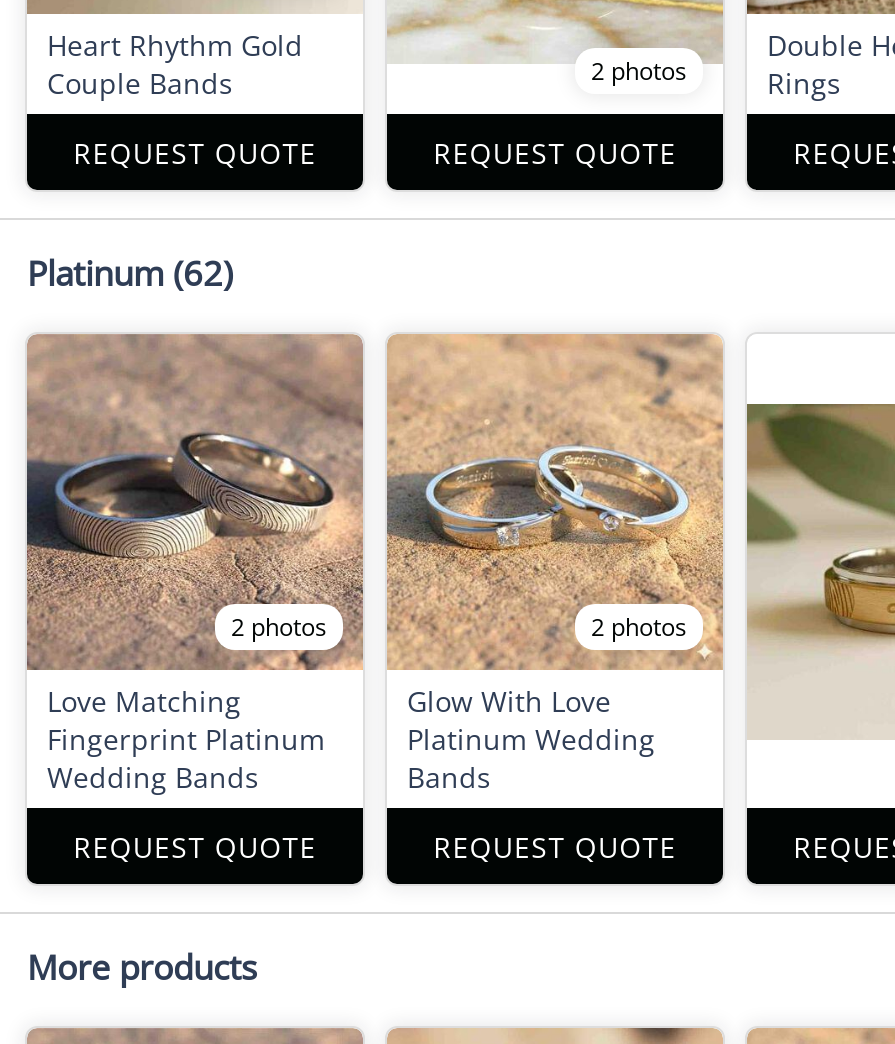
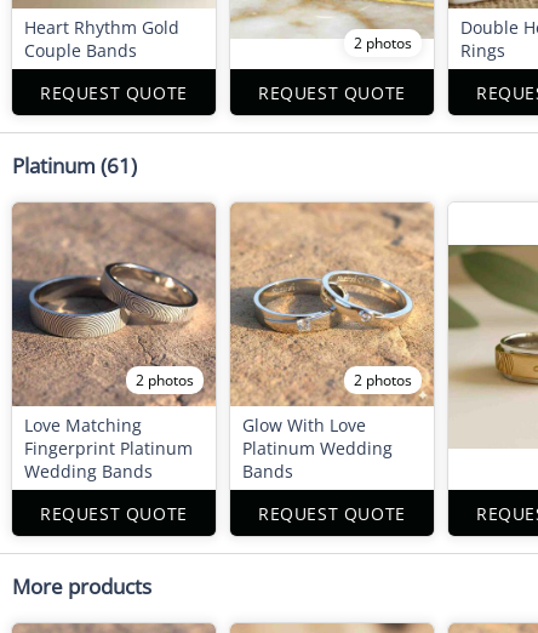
- Platinum (62)
+ Platinum (61)
